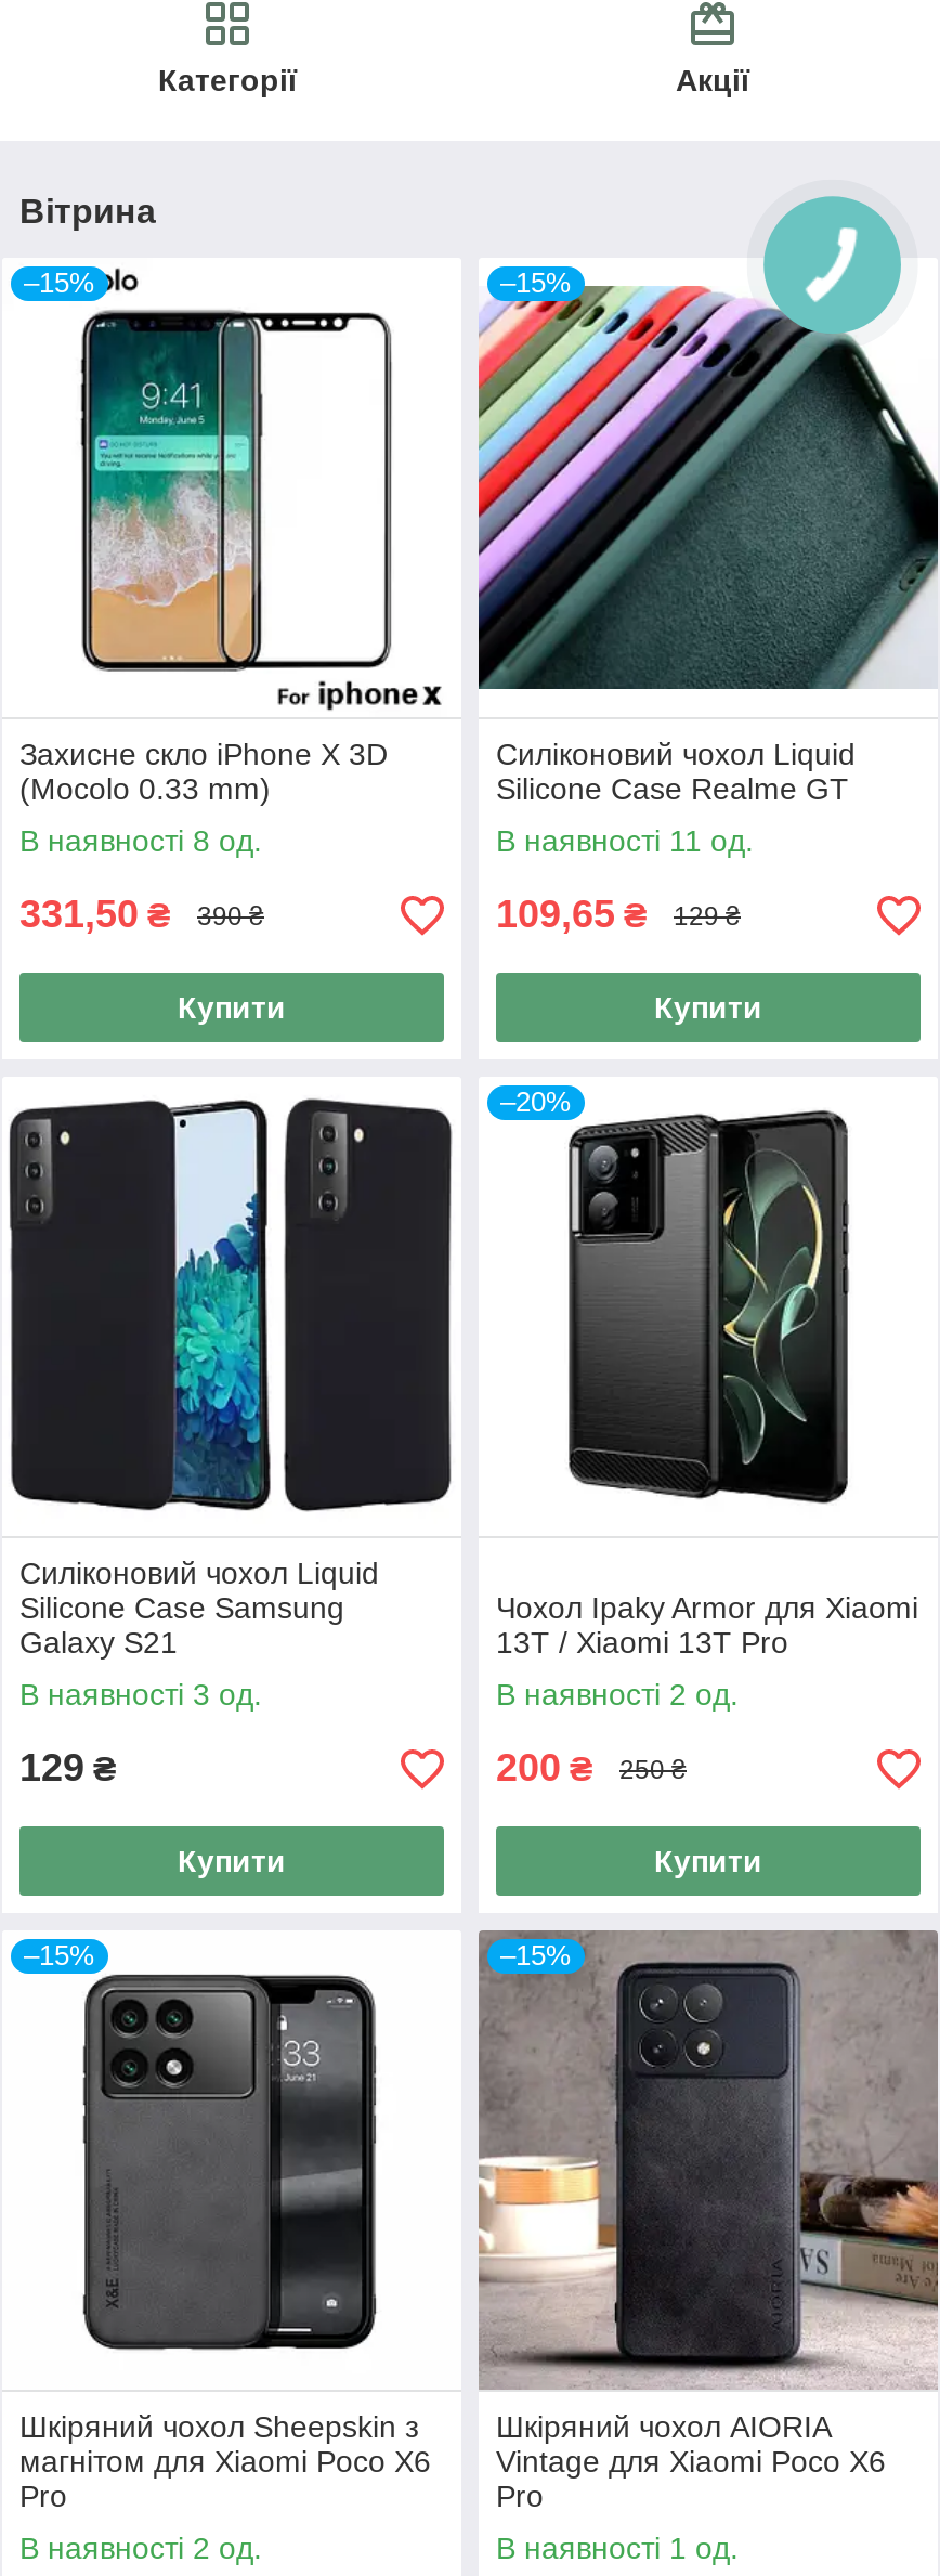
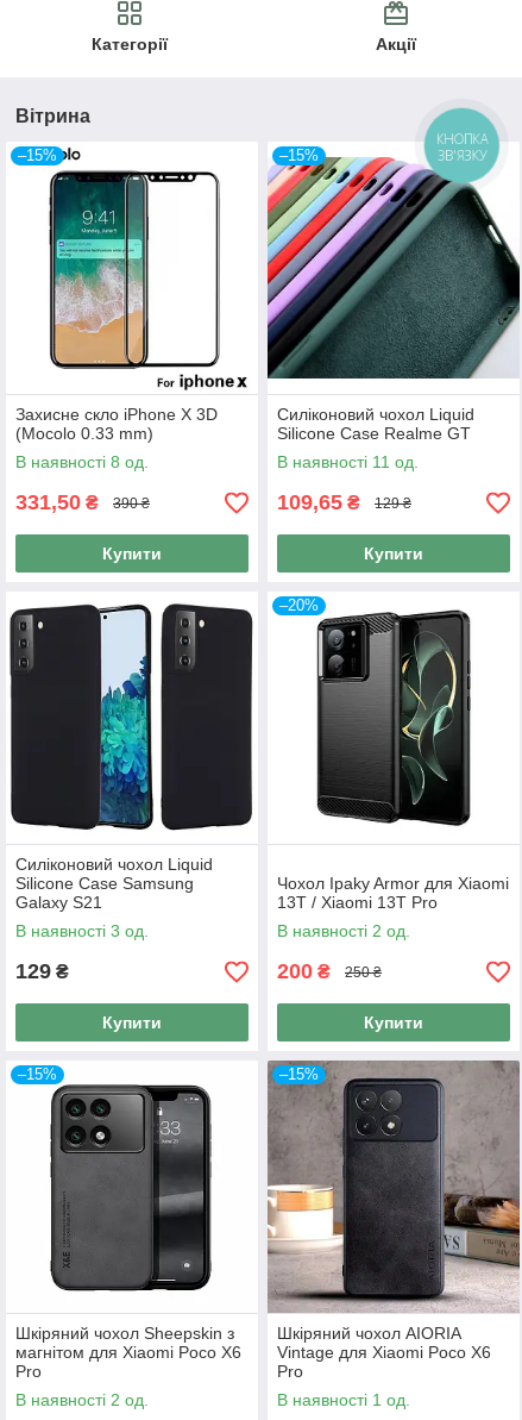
+ КНОПКА
+ ЗВ'ЯЗКУ
